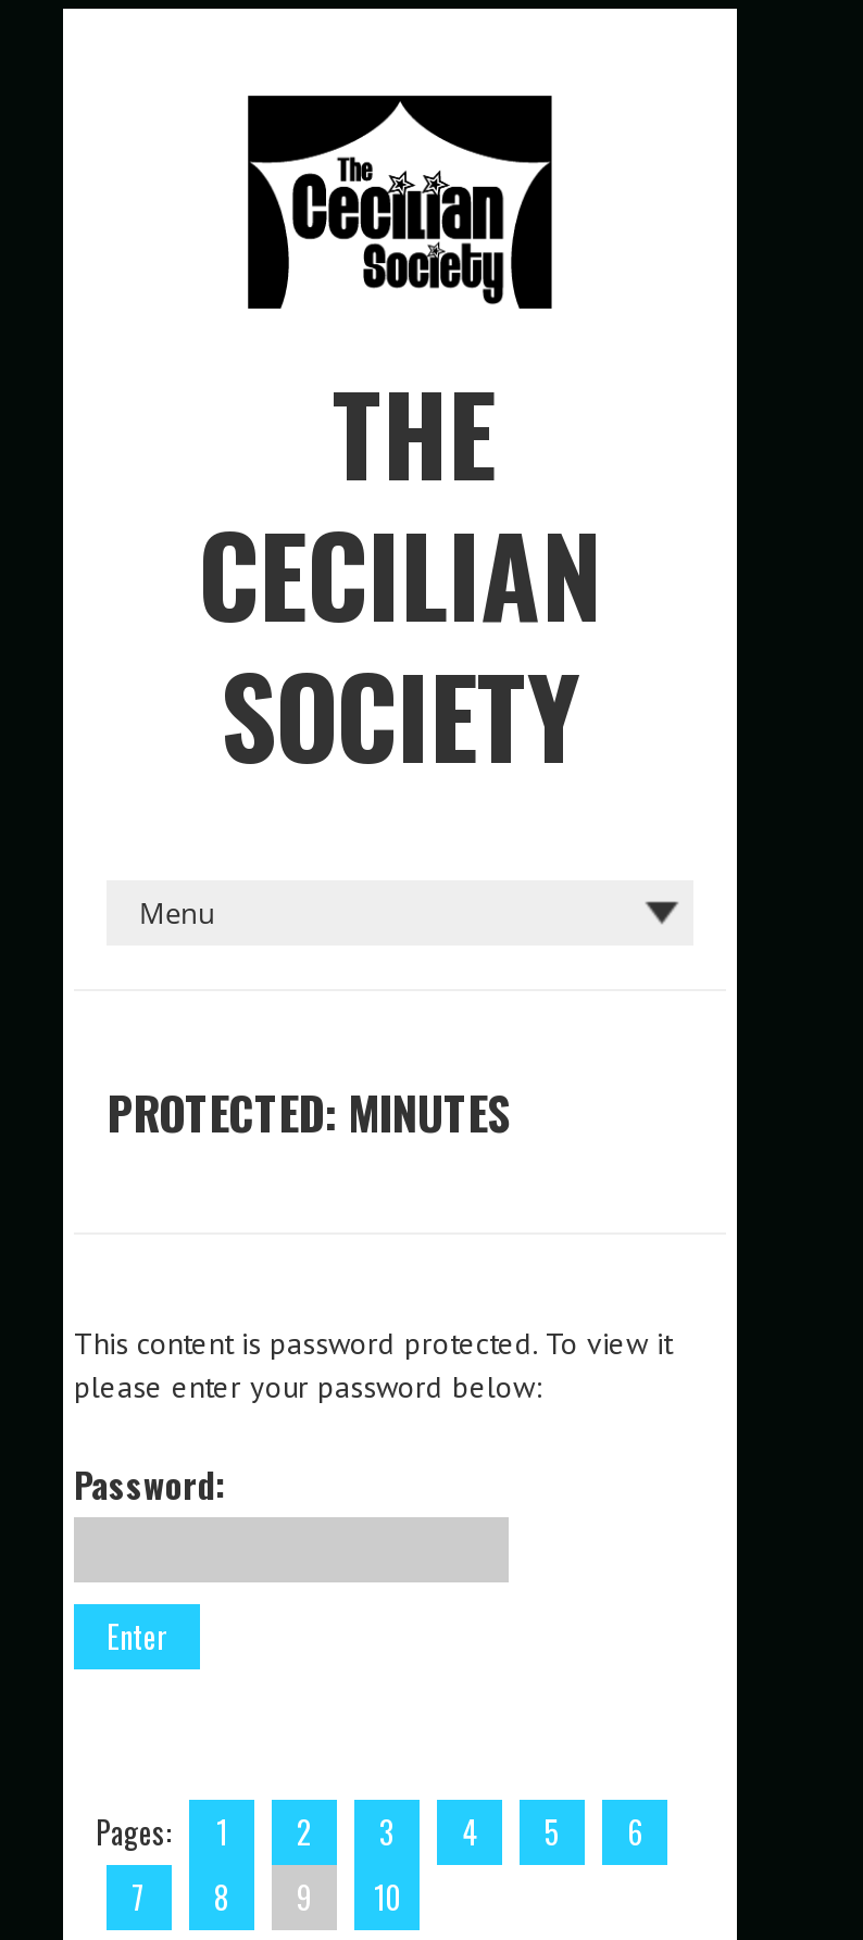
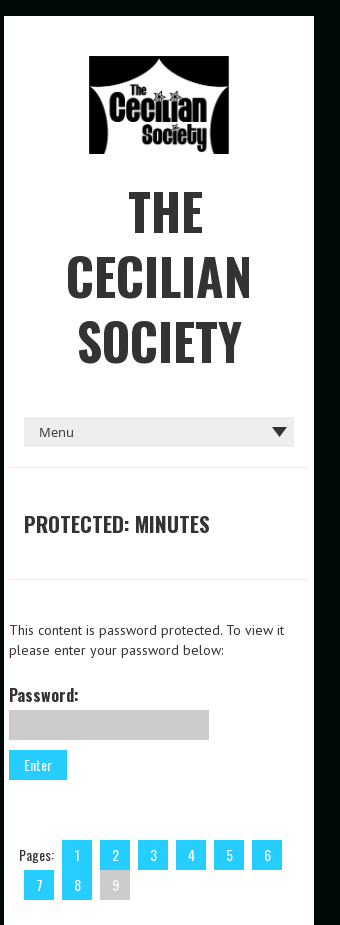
- 10
